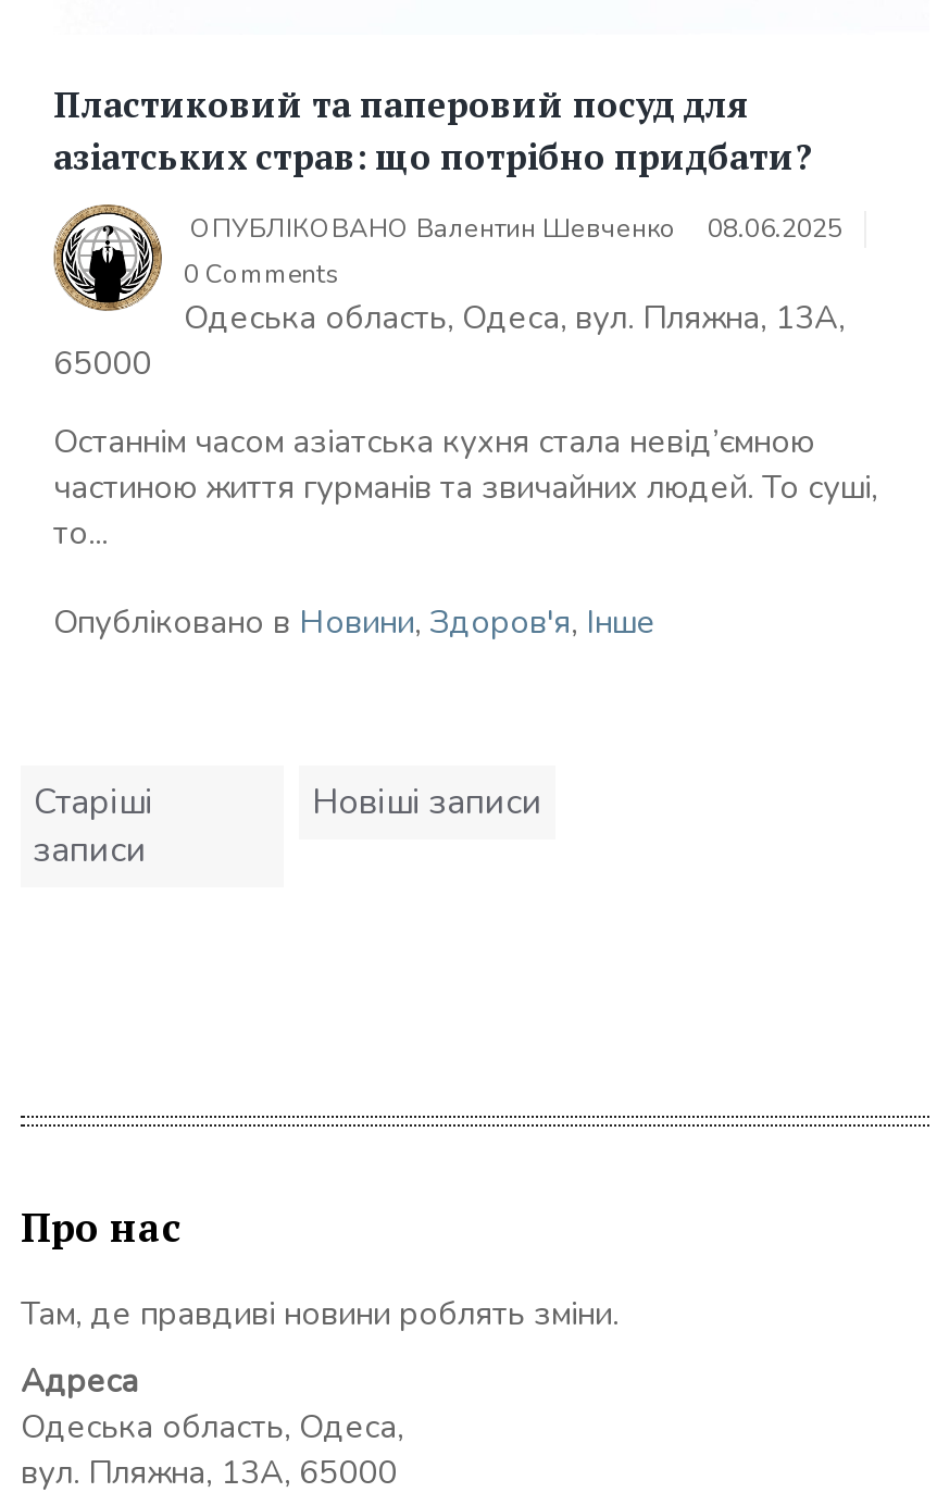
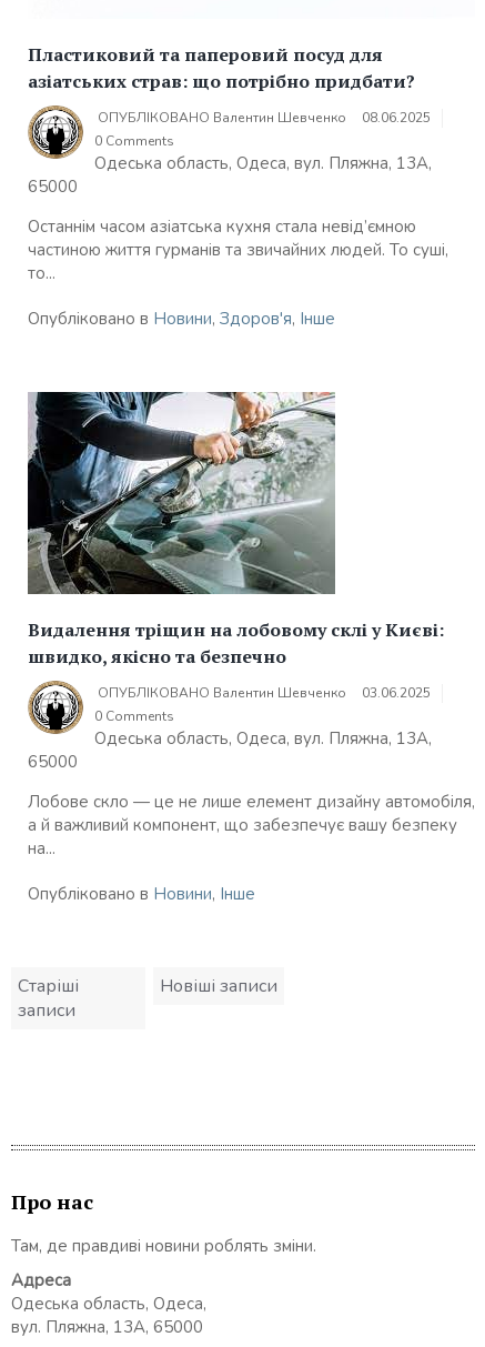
+ [image]
+ Видалення тріщин на лобовому склі у Києві:
+ швидко, якісно та безпечно
+ ОПУБЛІКОВАНО Валентин Шевченко
+ 03.06.2025
+ 0 Comments
+ Одеська область, Одеса, вул. Пляжна, 13А,
+ 65000
+ Лобове скло — це не лише елемент дизайну автомобіля,
+ а й важливий компонент, що забезпечує вашу безпеку
+ на...
+ Опубліковано в Новини, Інше
